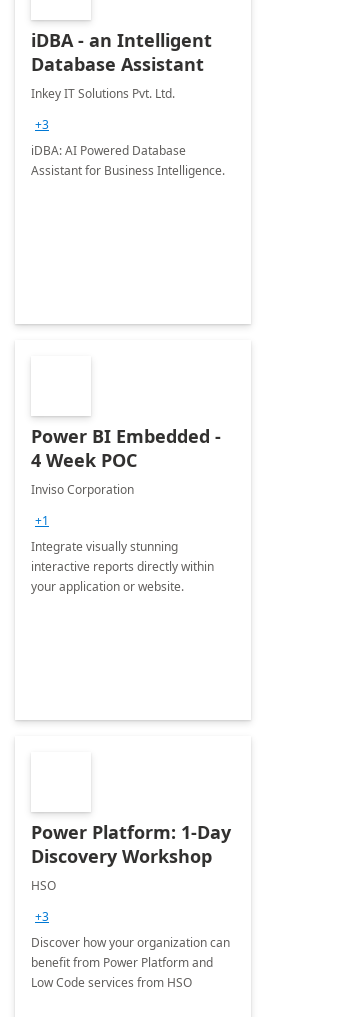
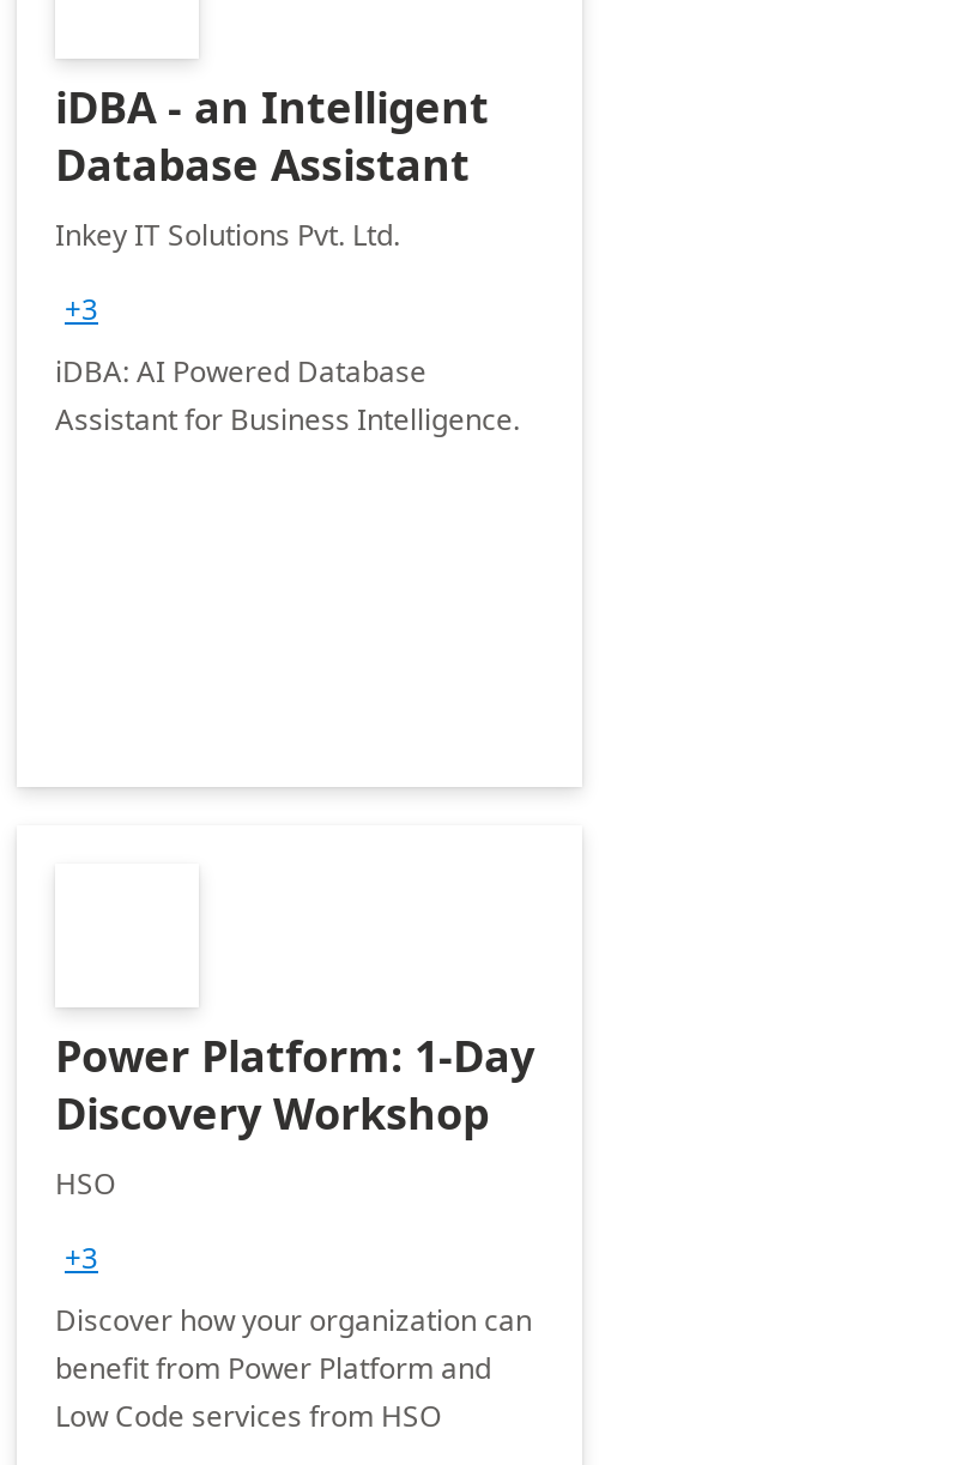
- Power BI Embedded -
- 4 Week POC
- Inviso Corporation
- +1
- Integrate visually stunning
- interactive reports directly within
- your application or website.
